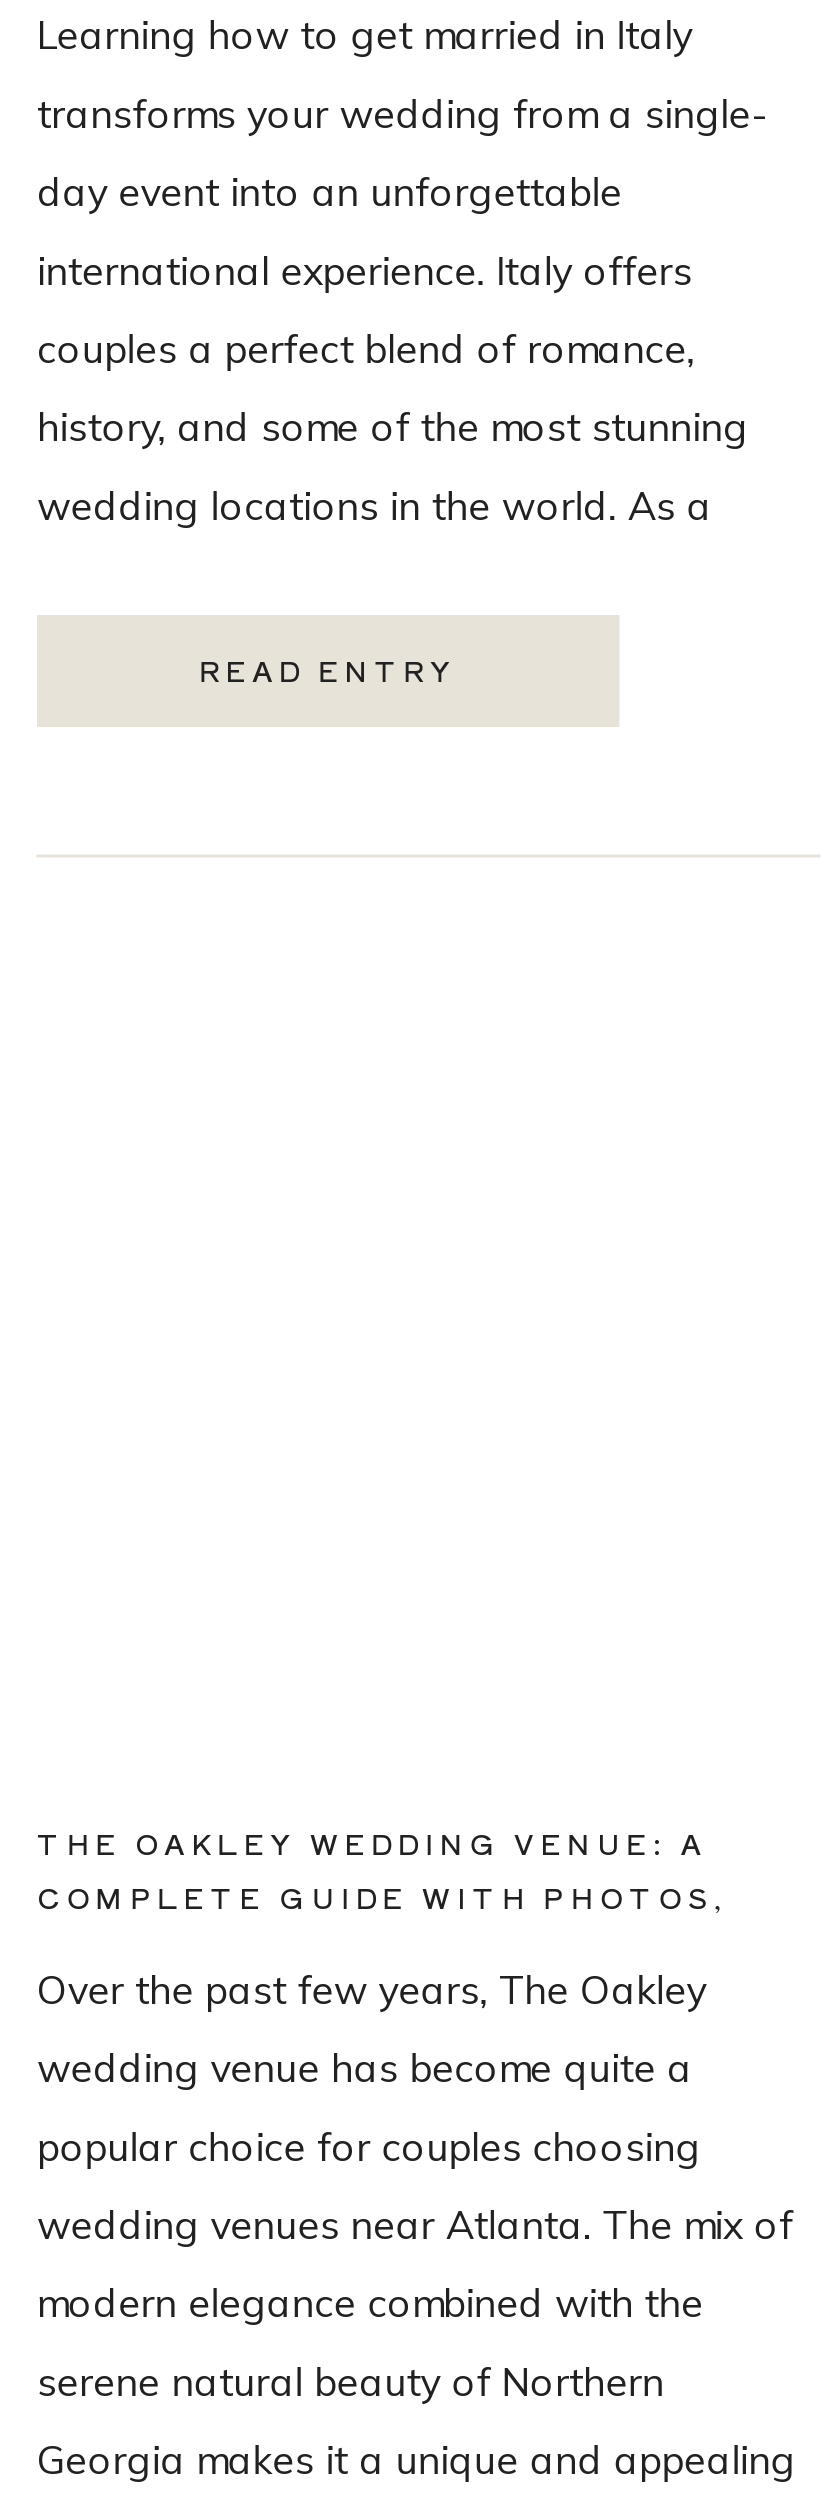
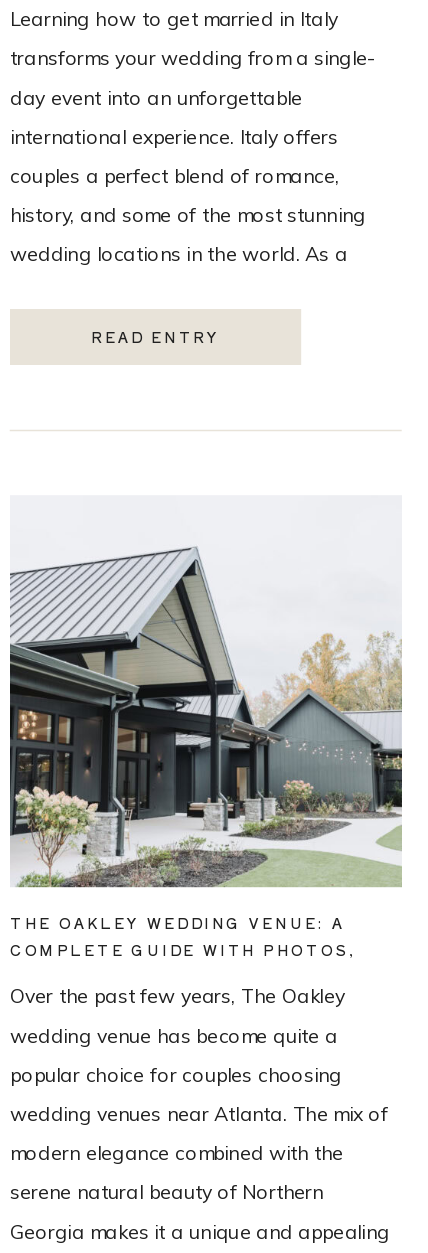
+ [image]
